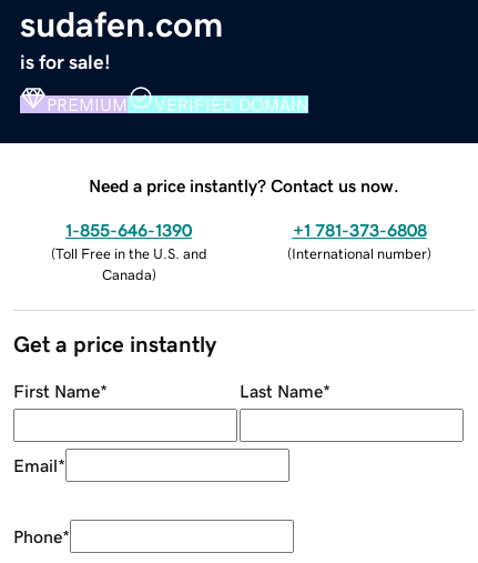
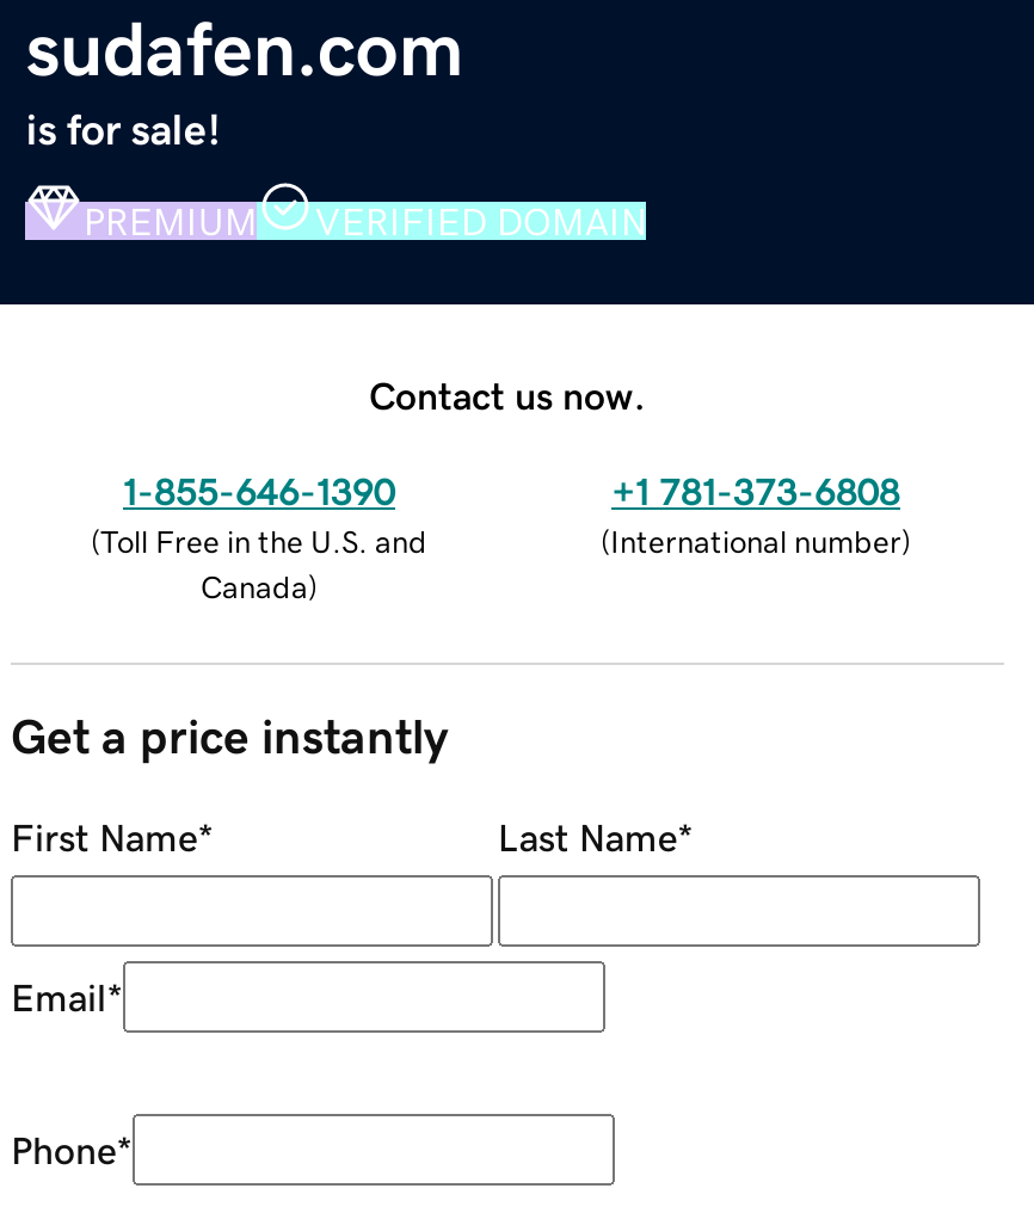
- Need a price instantly? Contact us now.
+ Contact us now.
